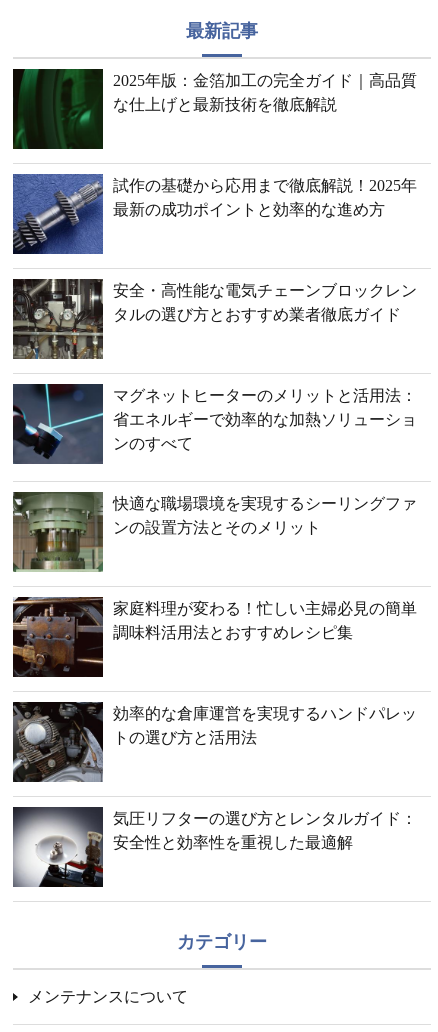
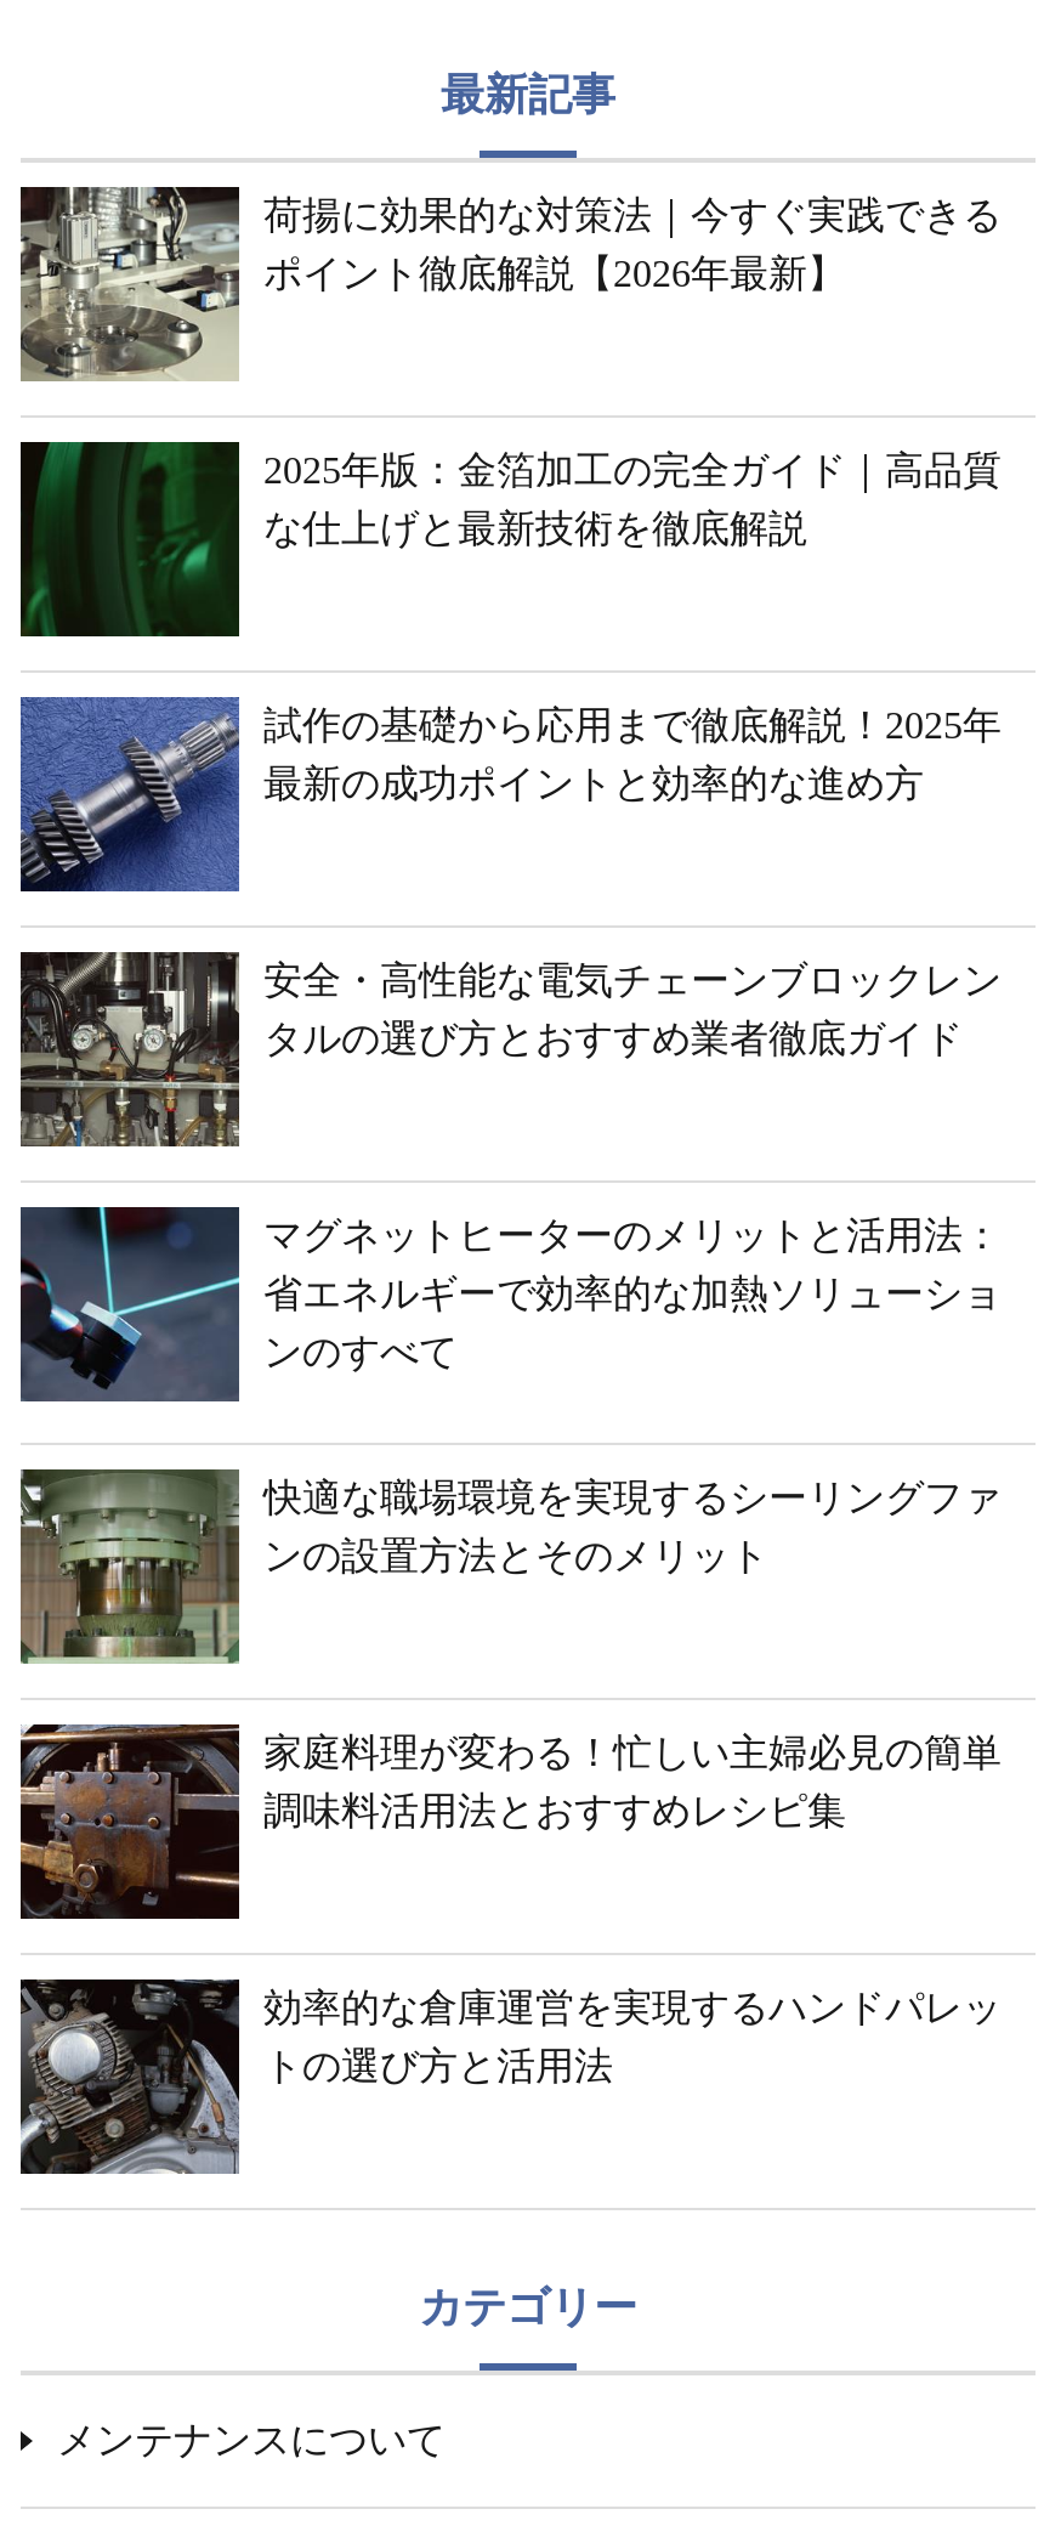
+ [image]
+ 荷揚に効果的な対策法｜今すぐ実践できる
+ ポイント徹底解説【2026年最新】

moved down: [image] | 2025年版：金箔加工の完全ガイド｜高品質 | な仕上げと最新技術を徹底解説 | ... | 効率的な倉庫運営を実現するハンドパレッ | トの選び方と活用法

- [image]
- 気圧リフターの選び方とレンタルガイド：
- 安全性と効率性を重視した最適解
